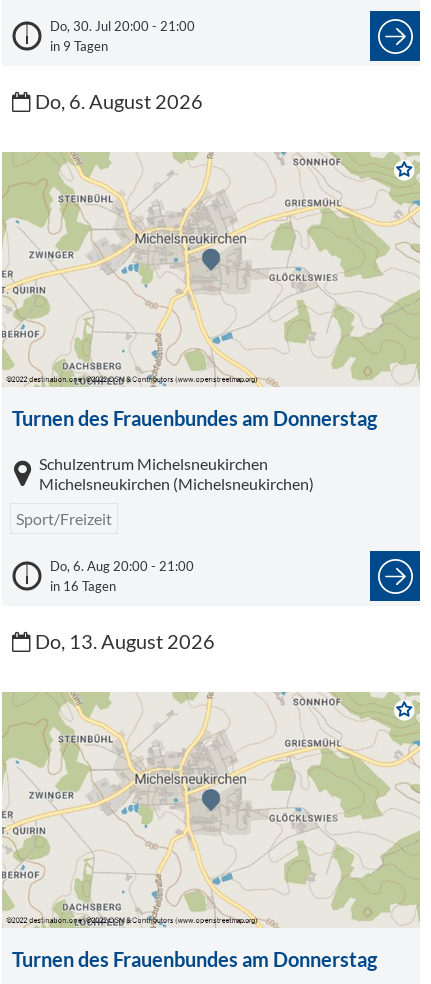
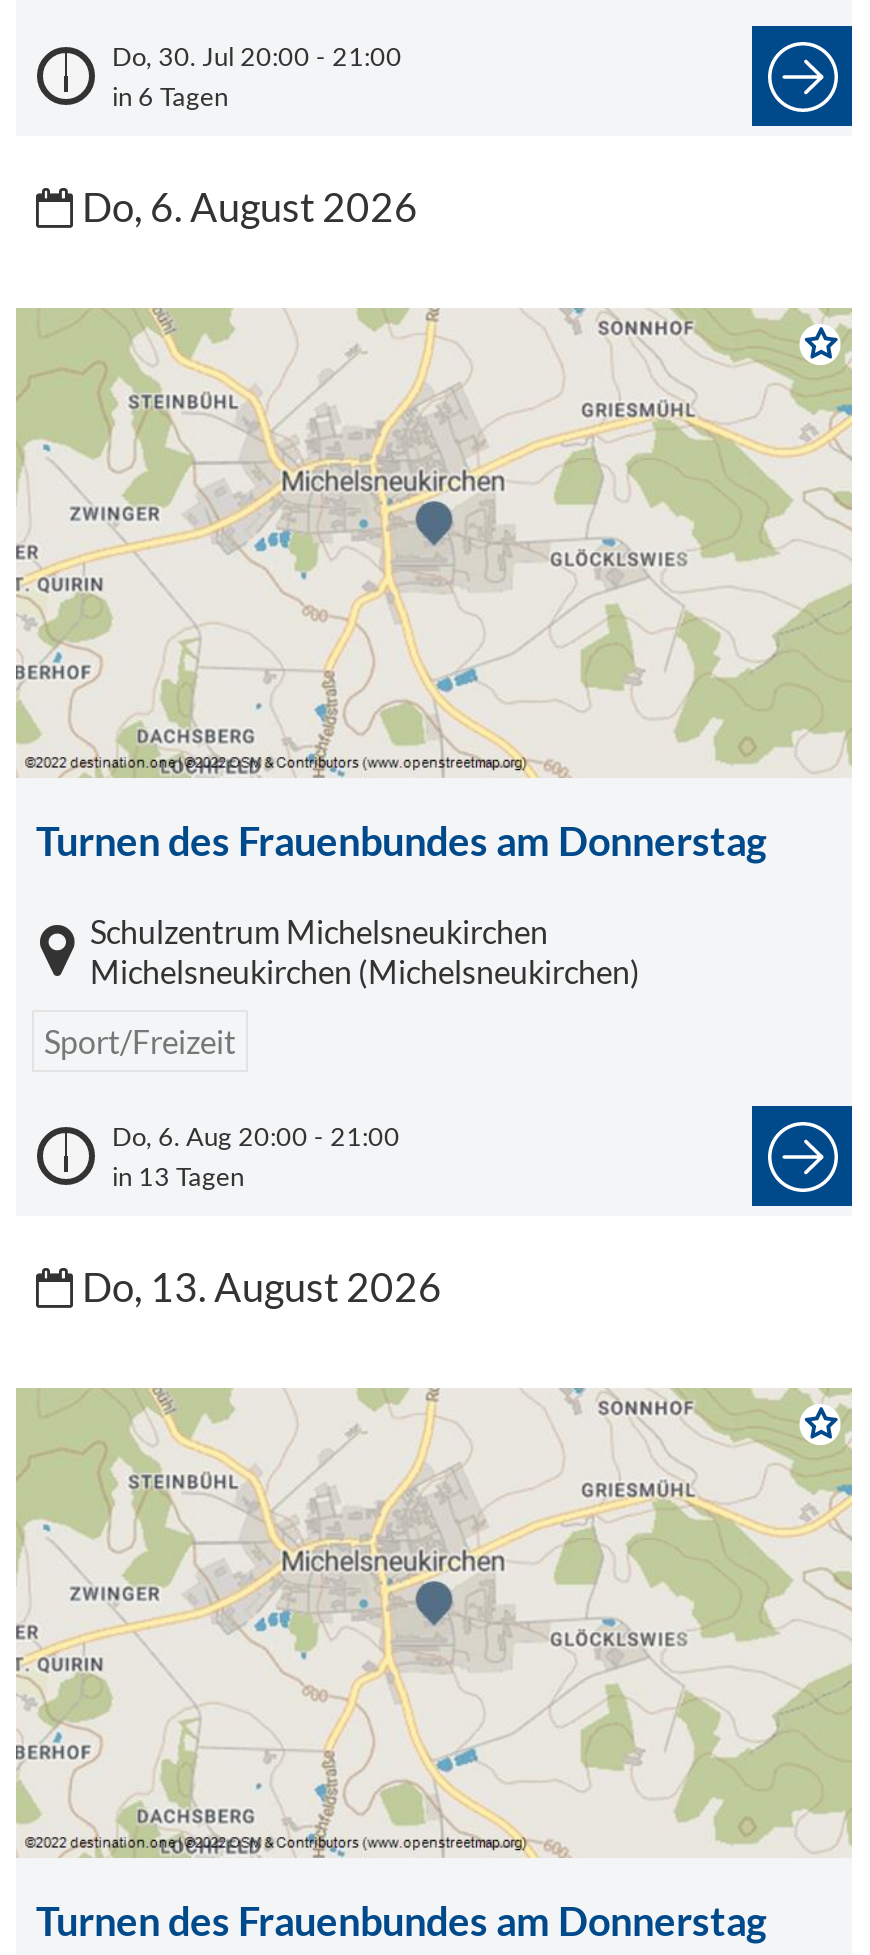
- in 9 Tagen
+ in 6 Tagen

- in 16 Tagen
+ in 13 Tagen
